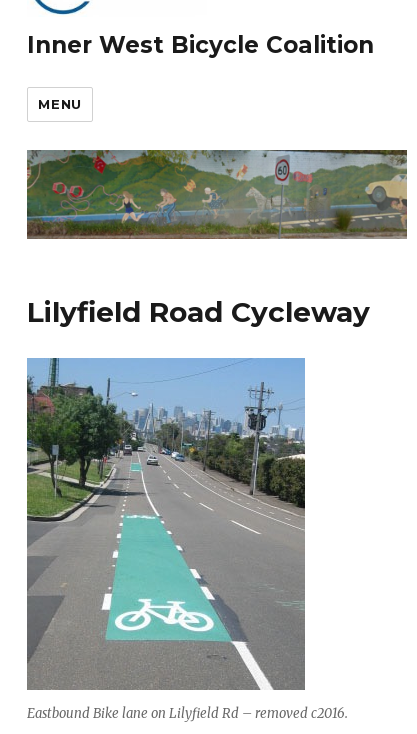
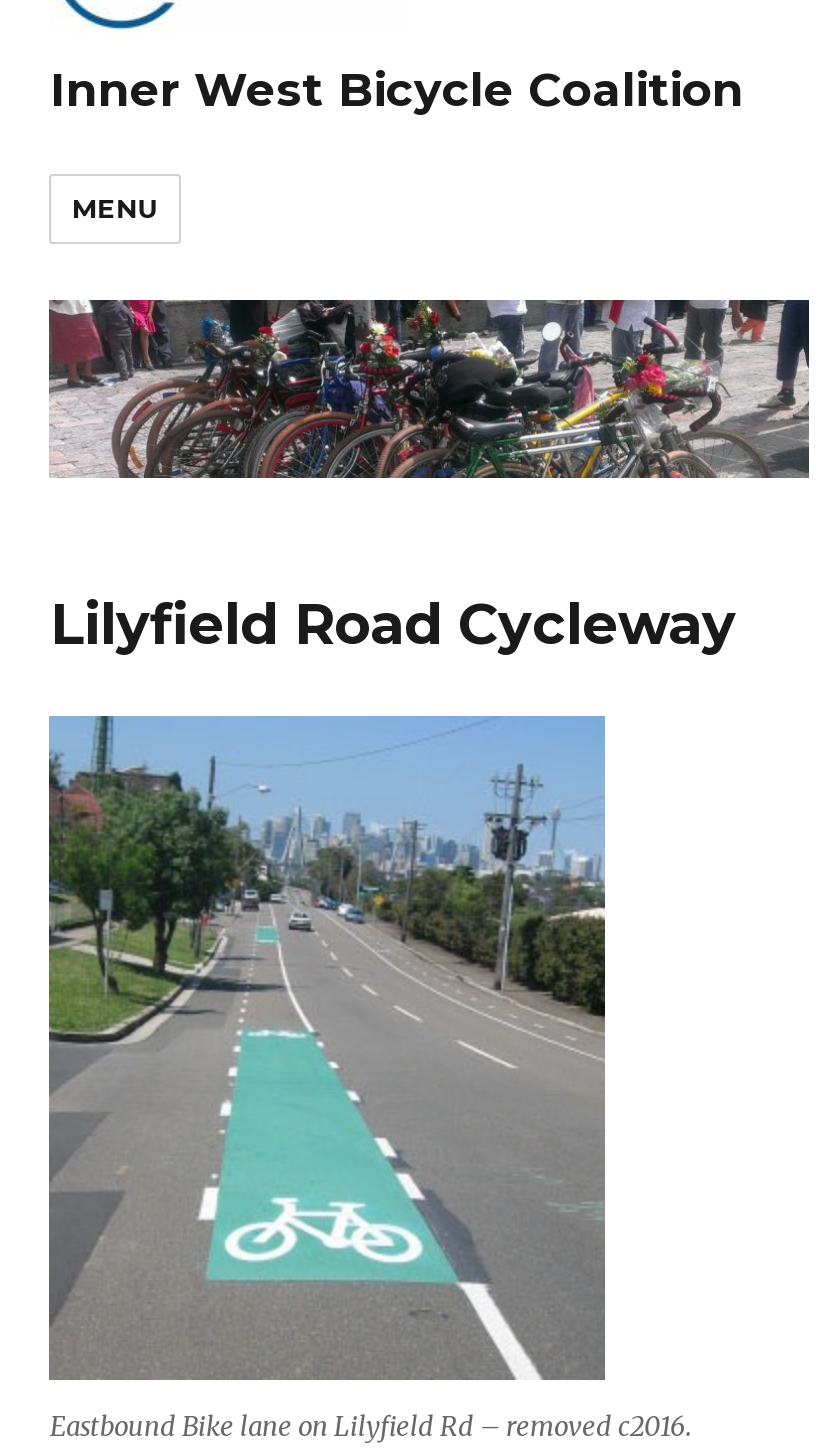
- [image]
+ [image]
